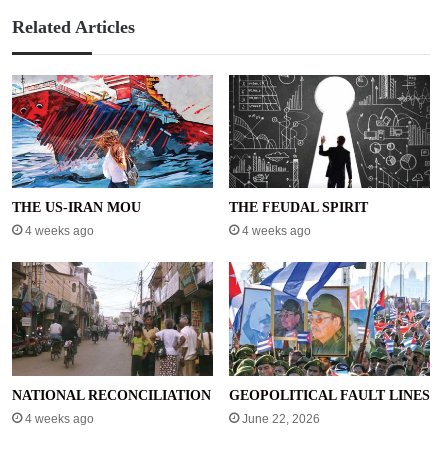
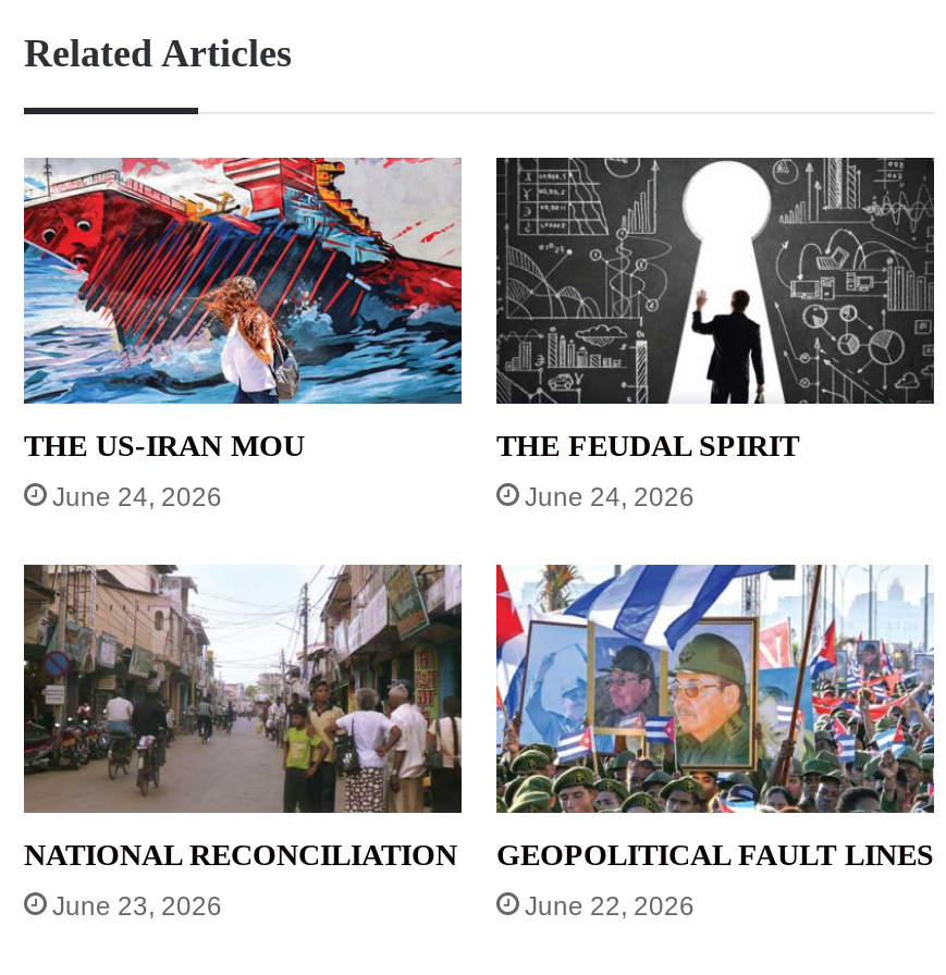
- 4 weeks ago
+ June 24, 2026

- 4 weeks ago
+ June 24, 2026

- 4 weeks ago
+ June 23, 2026
